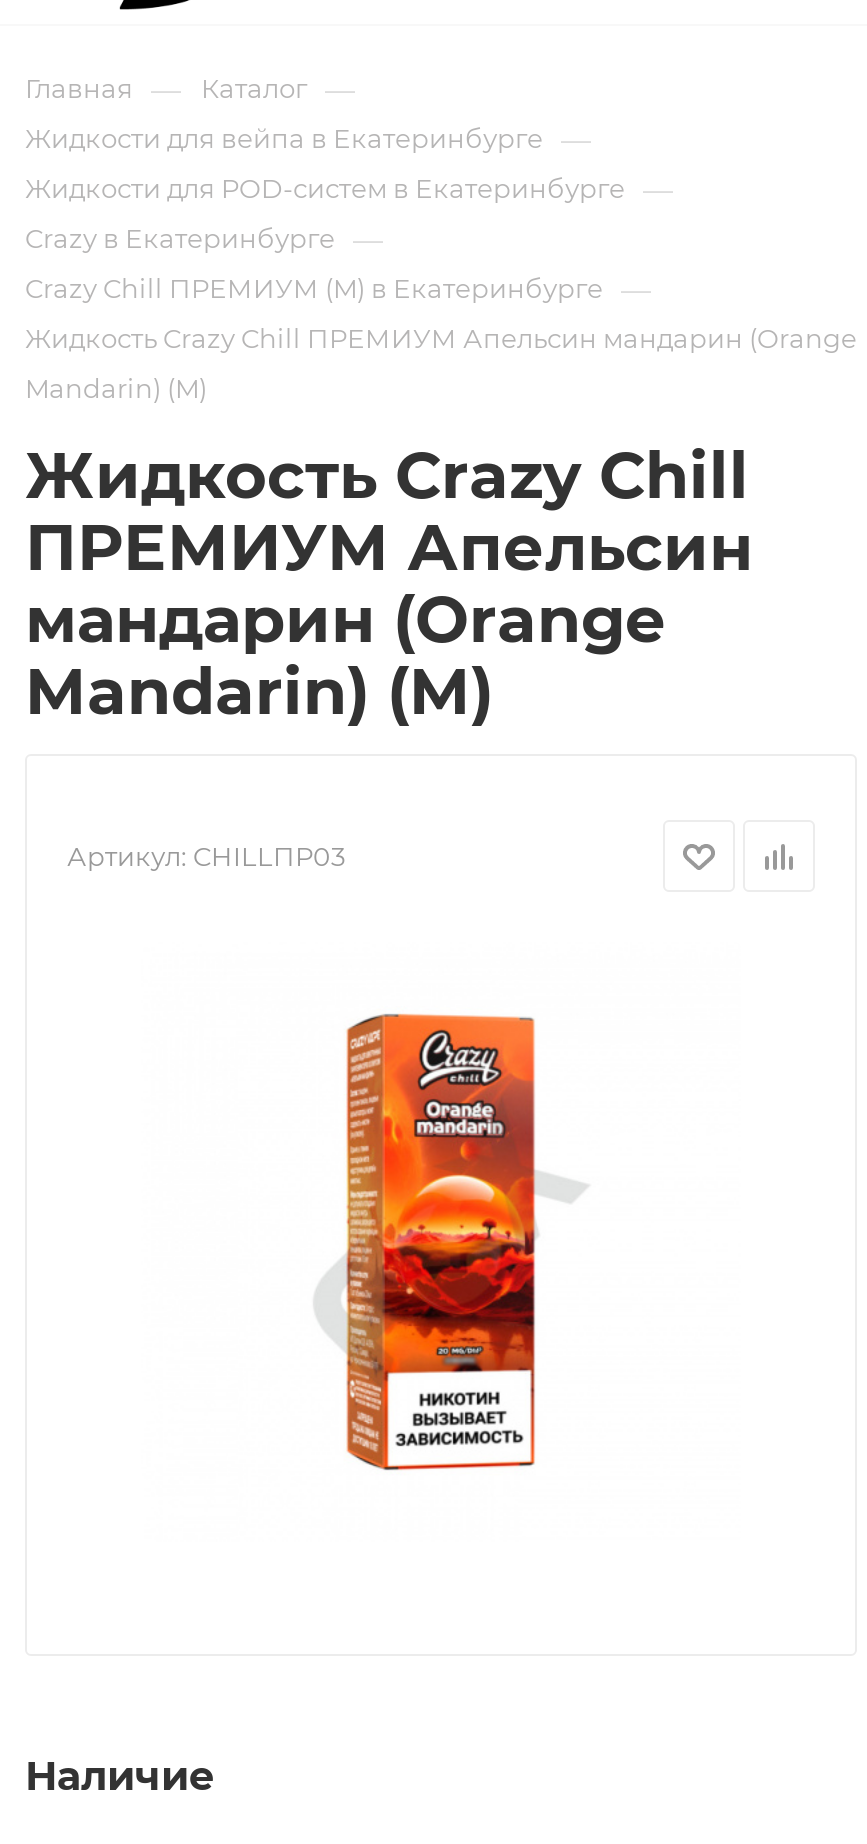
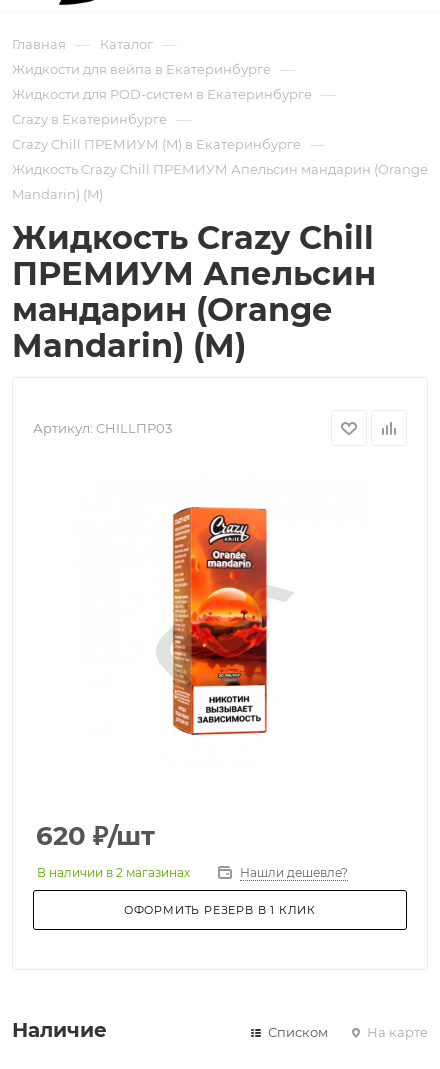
+ 620 ₽/шт
+ В наличии в 2 магазинах
+ Нашли дешевле?

+ ОФОРМИТЬ РЕЗЕРВ В 1 КЛИК

+ Списком
+ На карте
